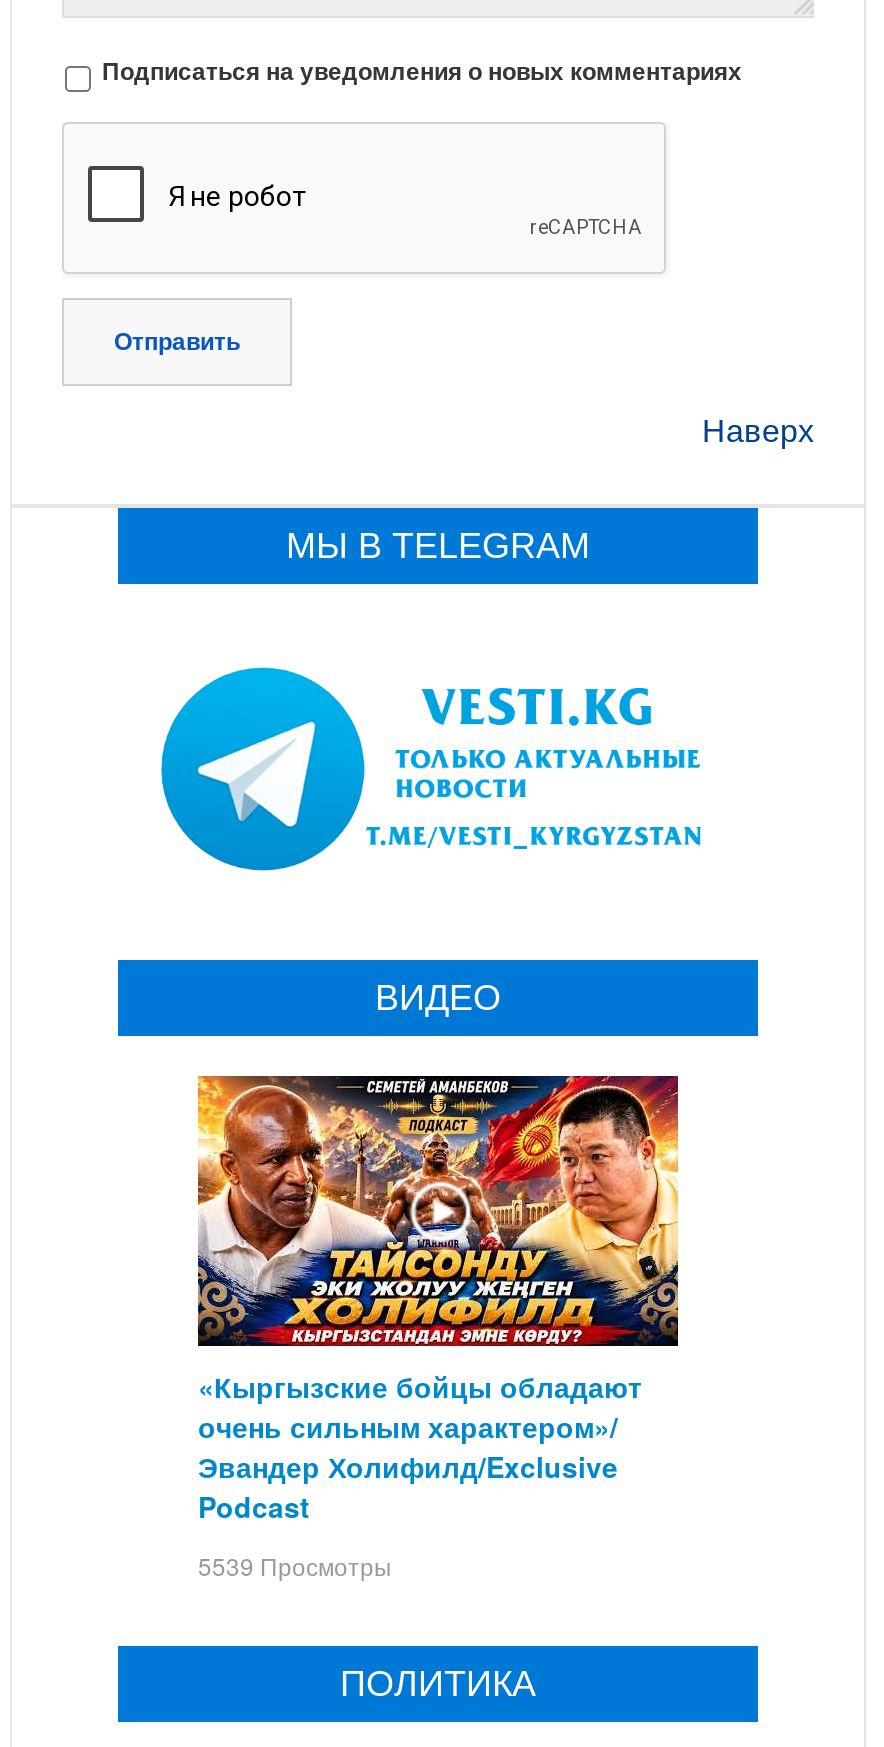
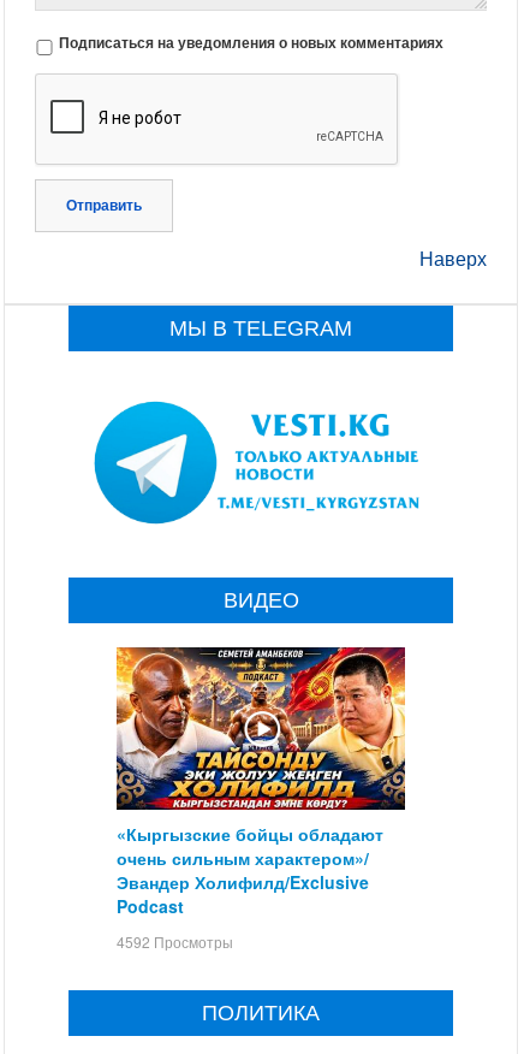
- 5539 Просмотры
+ 4592 Просмотры
